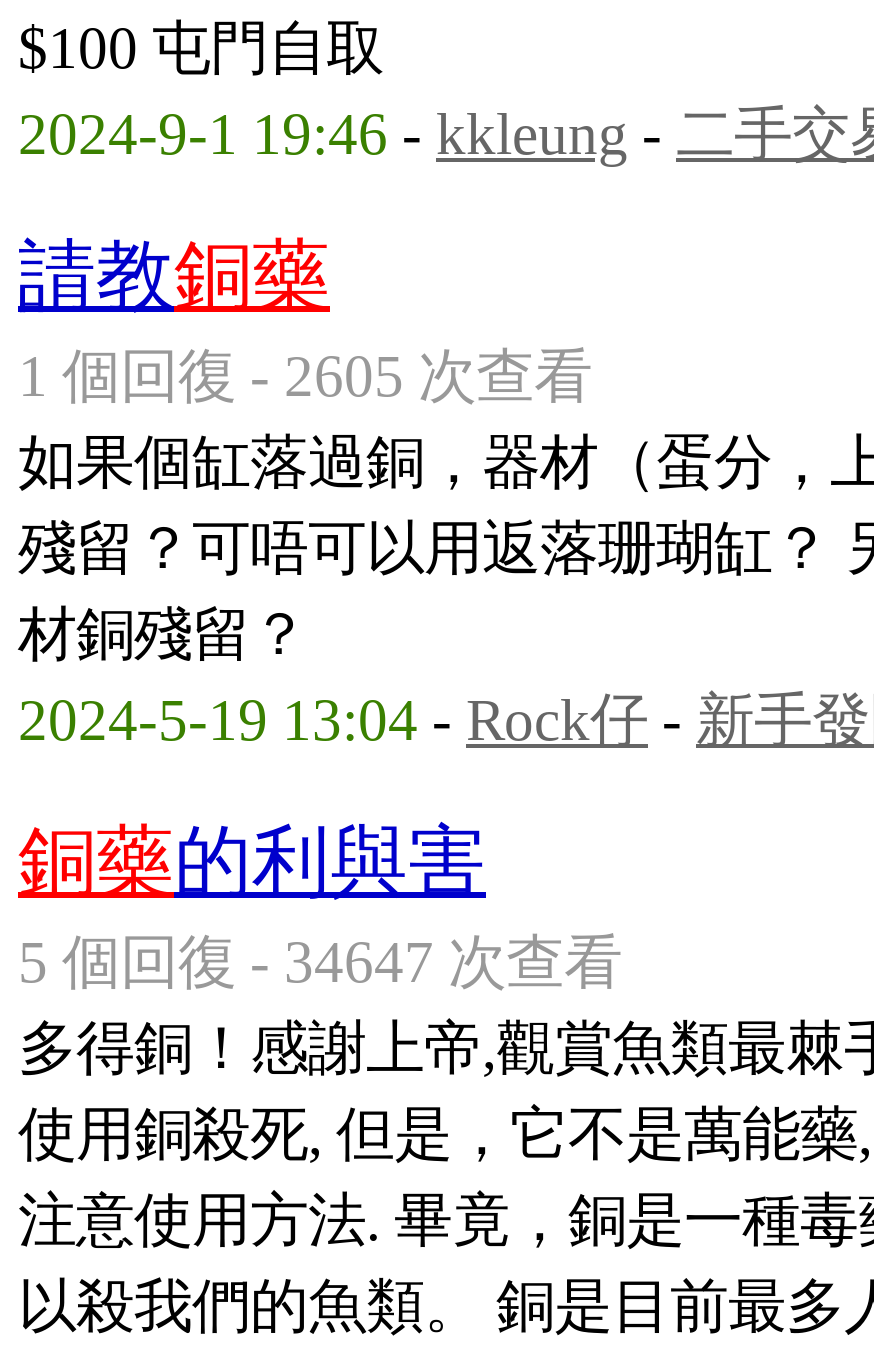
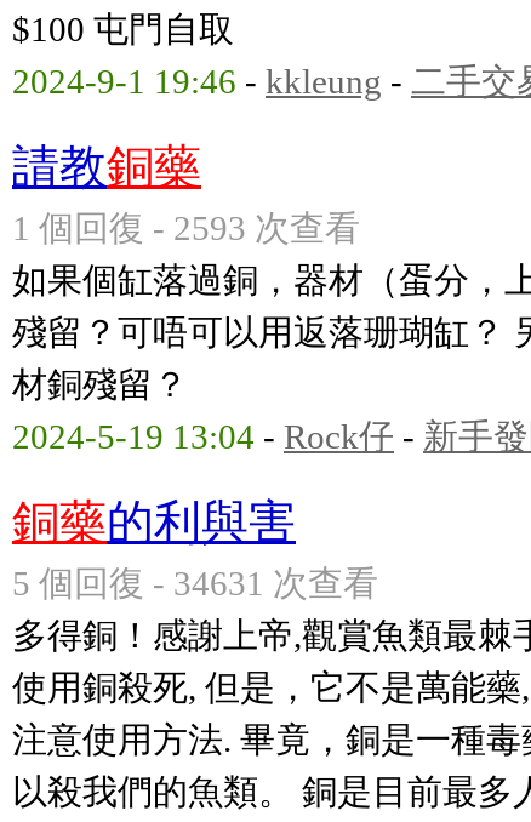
- 1 個回復 - 2605 次查看
+ 1 個回復 - 2593 次查看

- 5 個回復 - 34647 次查看
+ 5 個回復 - 34631 次查看
